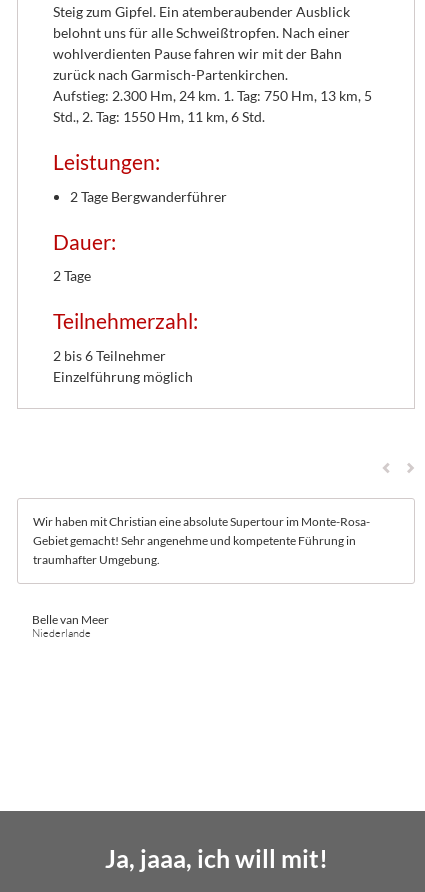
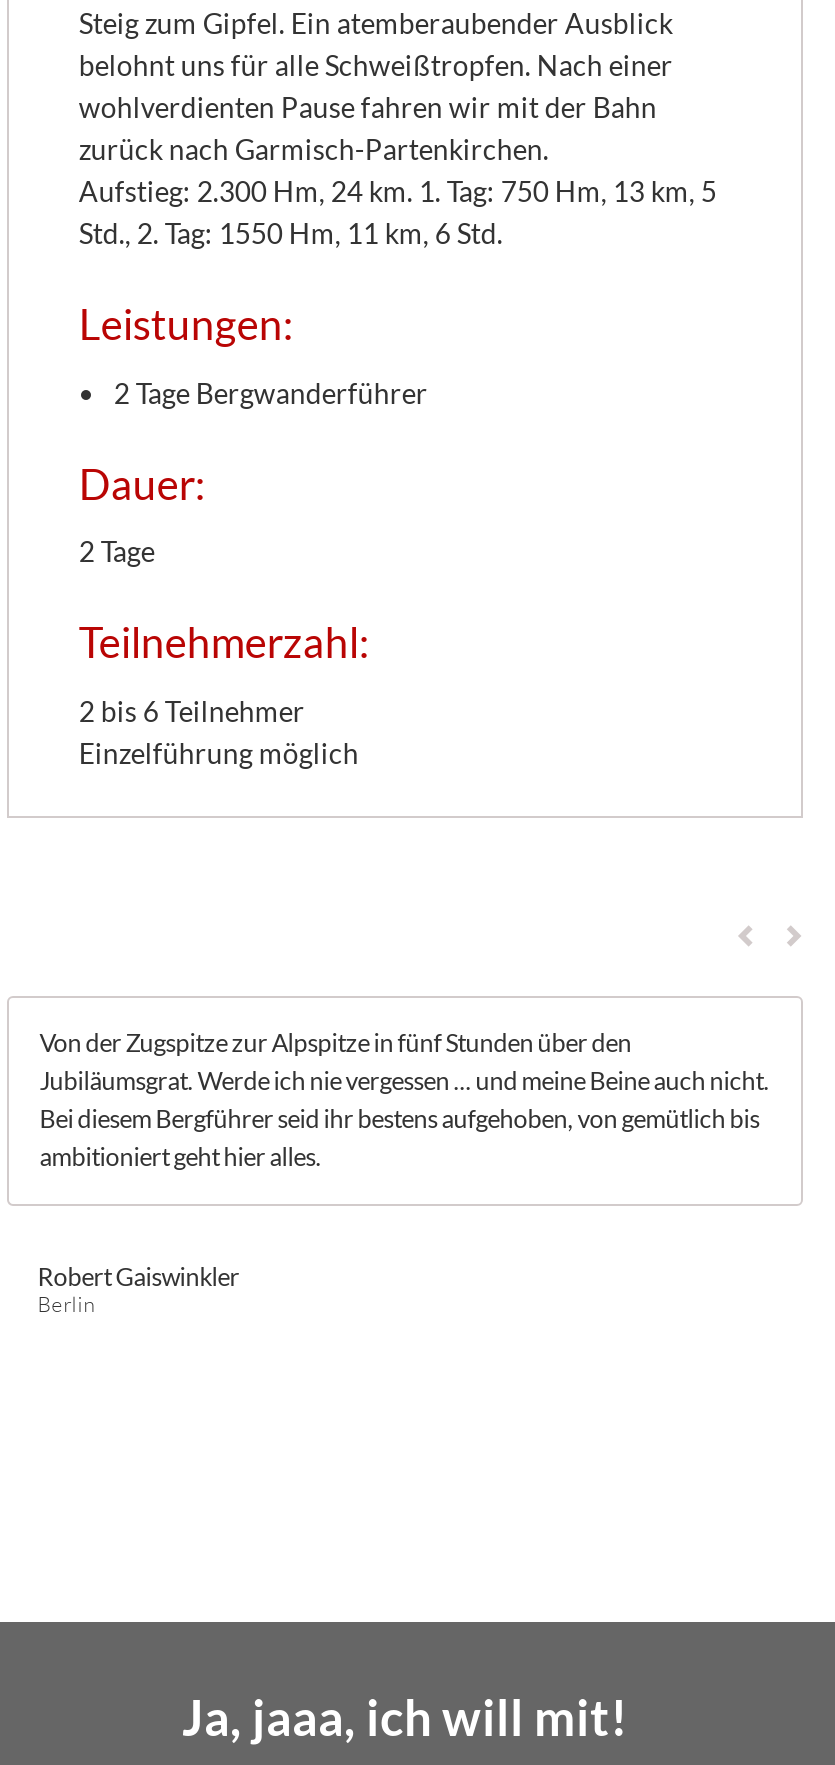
- Wir haben mit Christian eine absolute Supertour im Monte-Rosa-
- Gebiet gemacht! Sehr angenehme und kompetente Führung in
- traumhafter Umgebung.
+ Von der Zugspitze zur Alpspitze in fünf Stunden über den
+ Jubiläumsgrat. Werde ich nie vergessen ... und meine Beine auch nicht.
+ Bei diesem Bergführer seid ihr bestens aufgehoben, von gemütlich bis
+ ambitioniert geht hier alles.

- Belle van Meer
- Niederlande
+ Robert Gaiswinkler
+ Berlin
